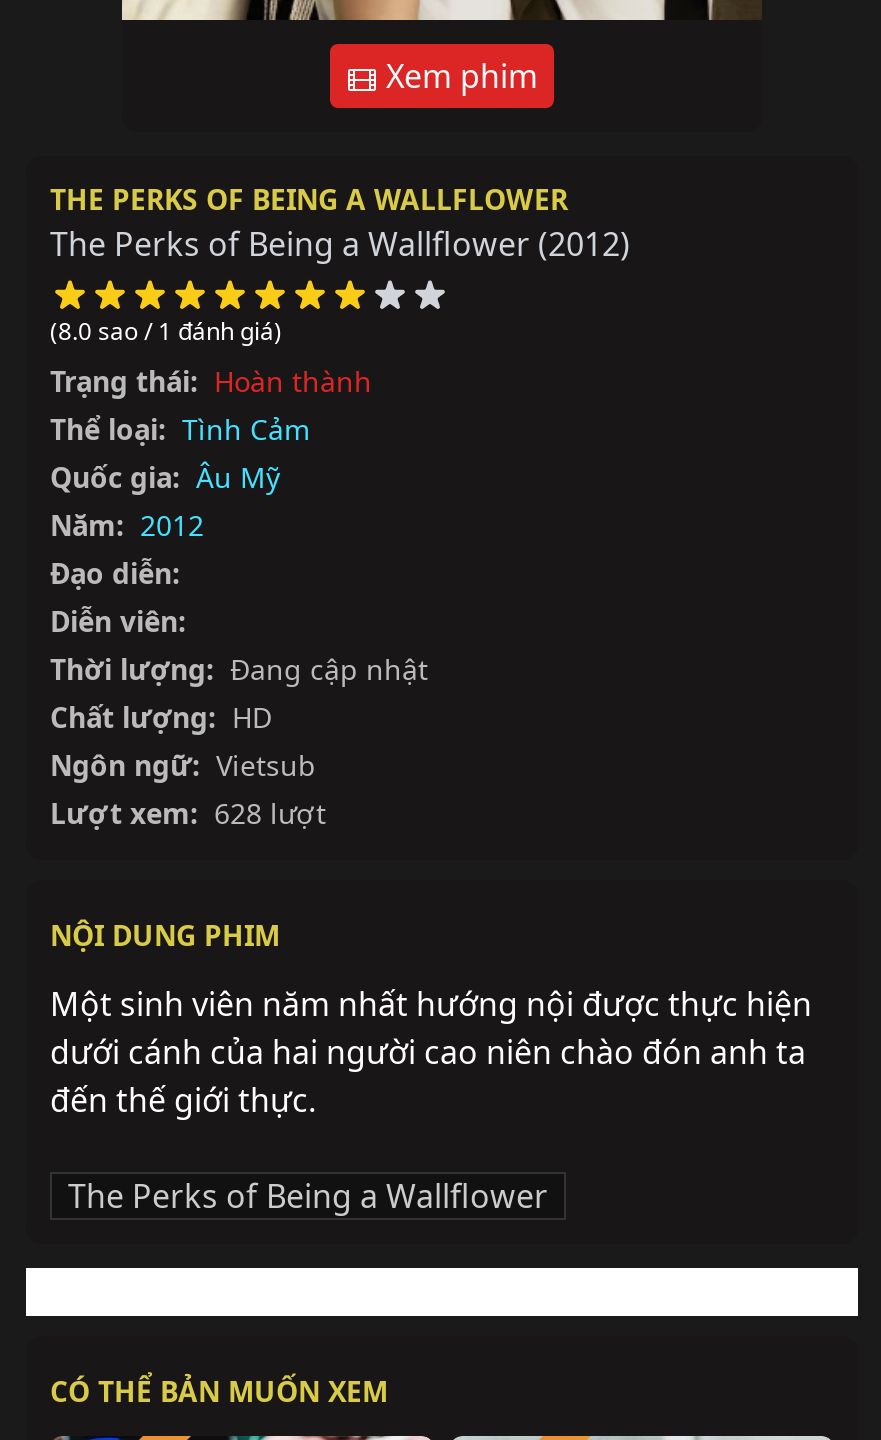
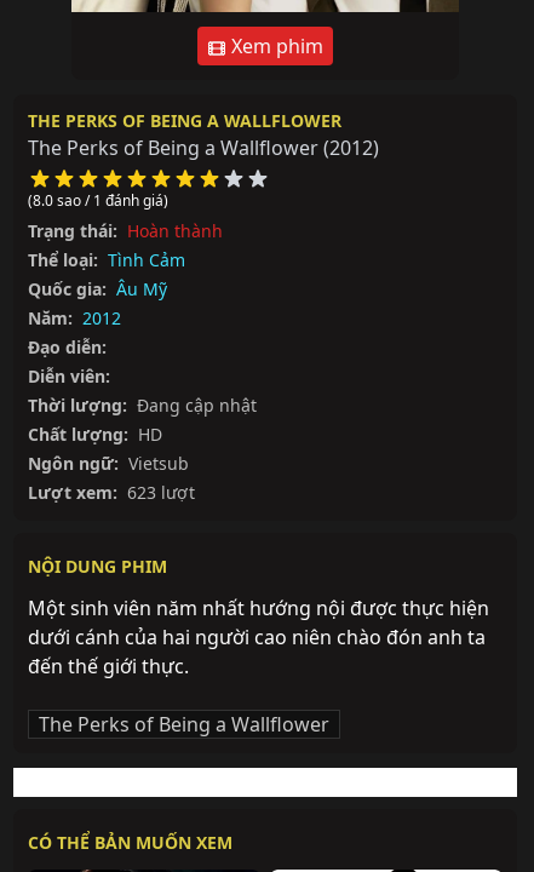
- Lượt xem: 628 lượt
+ Lượt xem: 623 lượt
